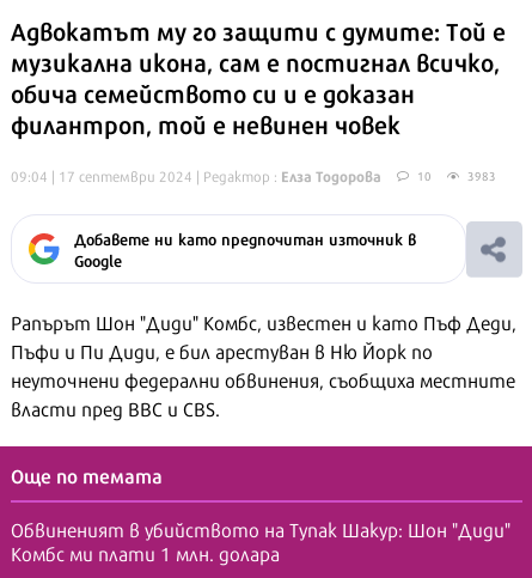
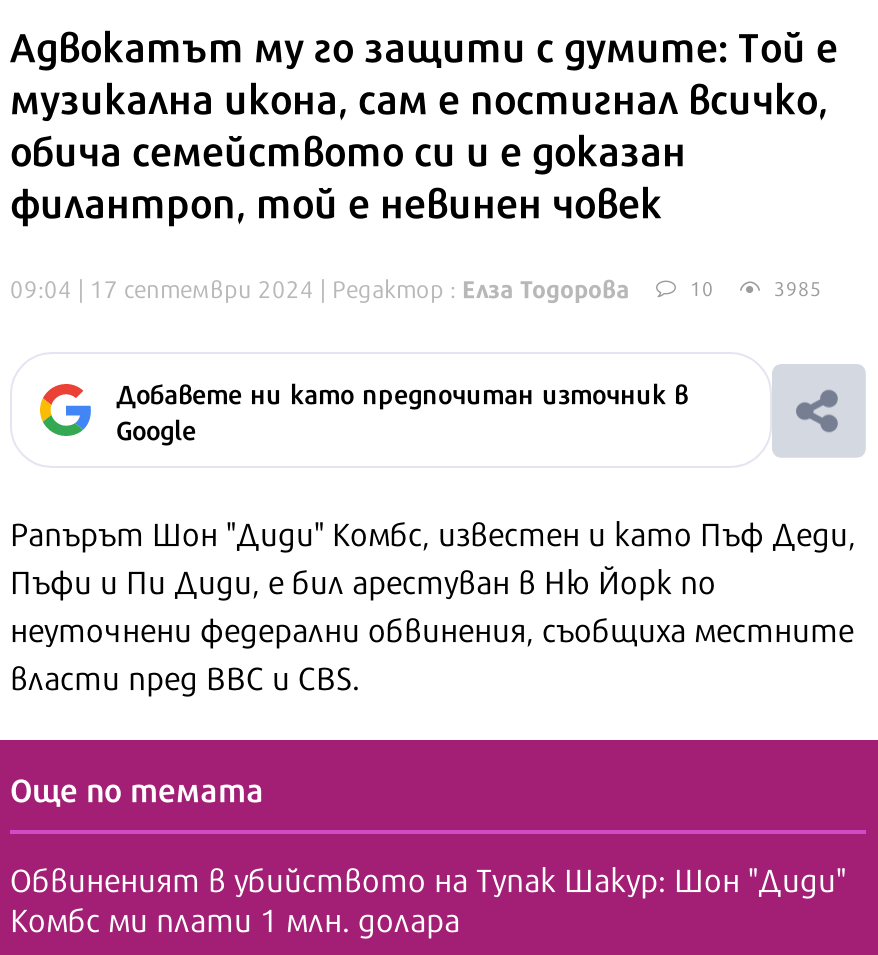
- 3983
+ 3985
